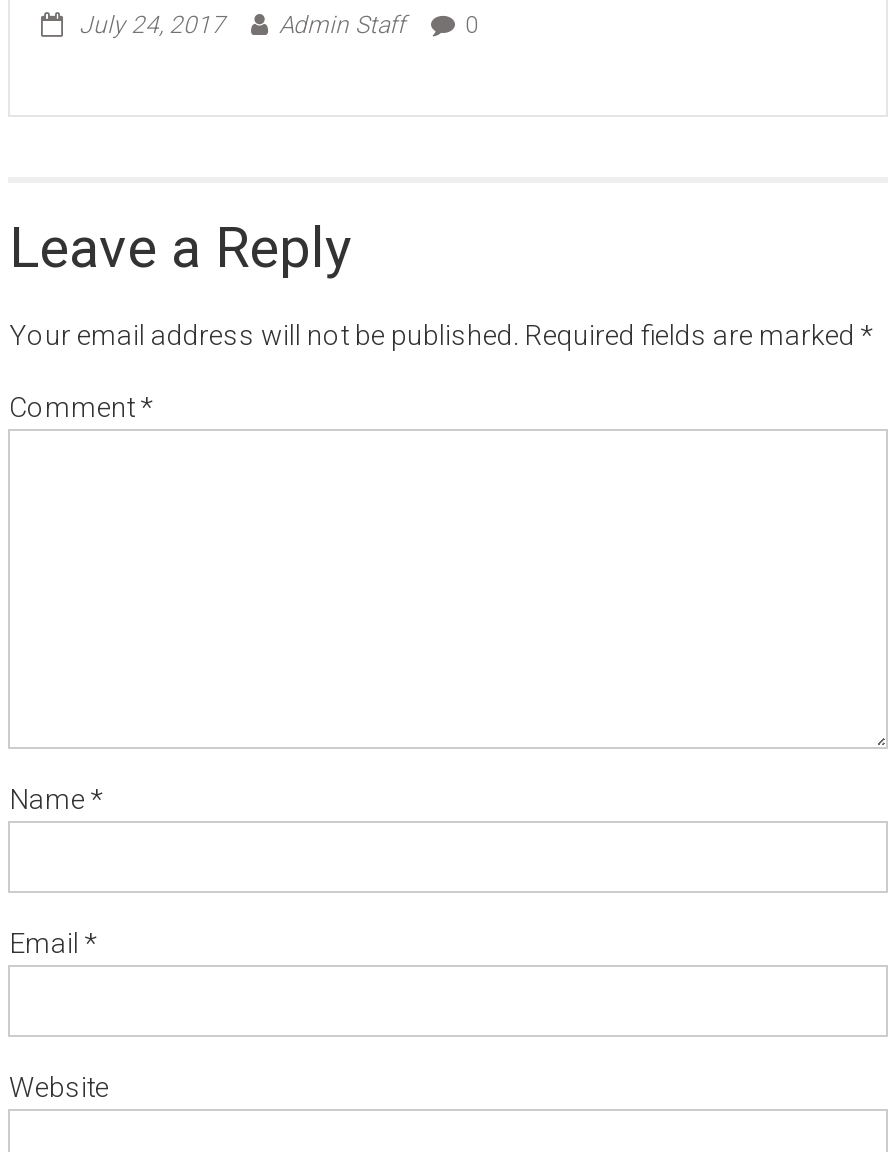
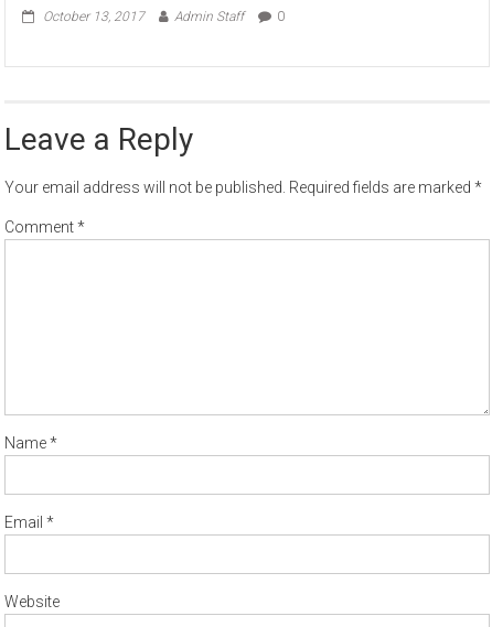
- July 24, 2017 Admin Staff
+ October 13, 2017 Admin Staff
